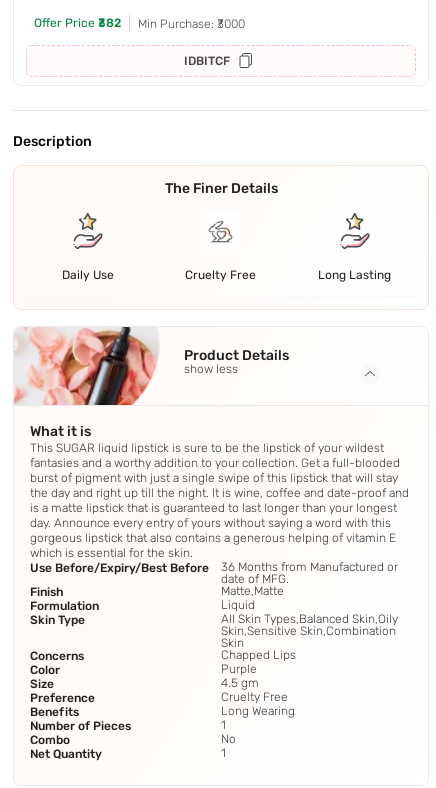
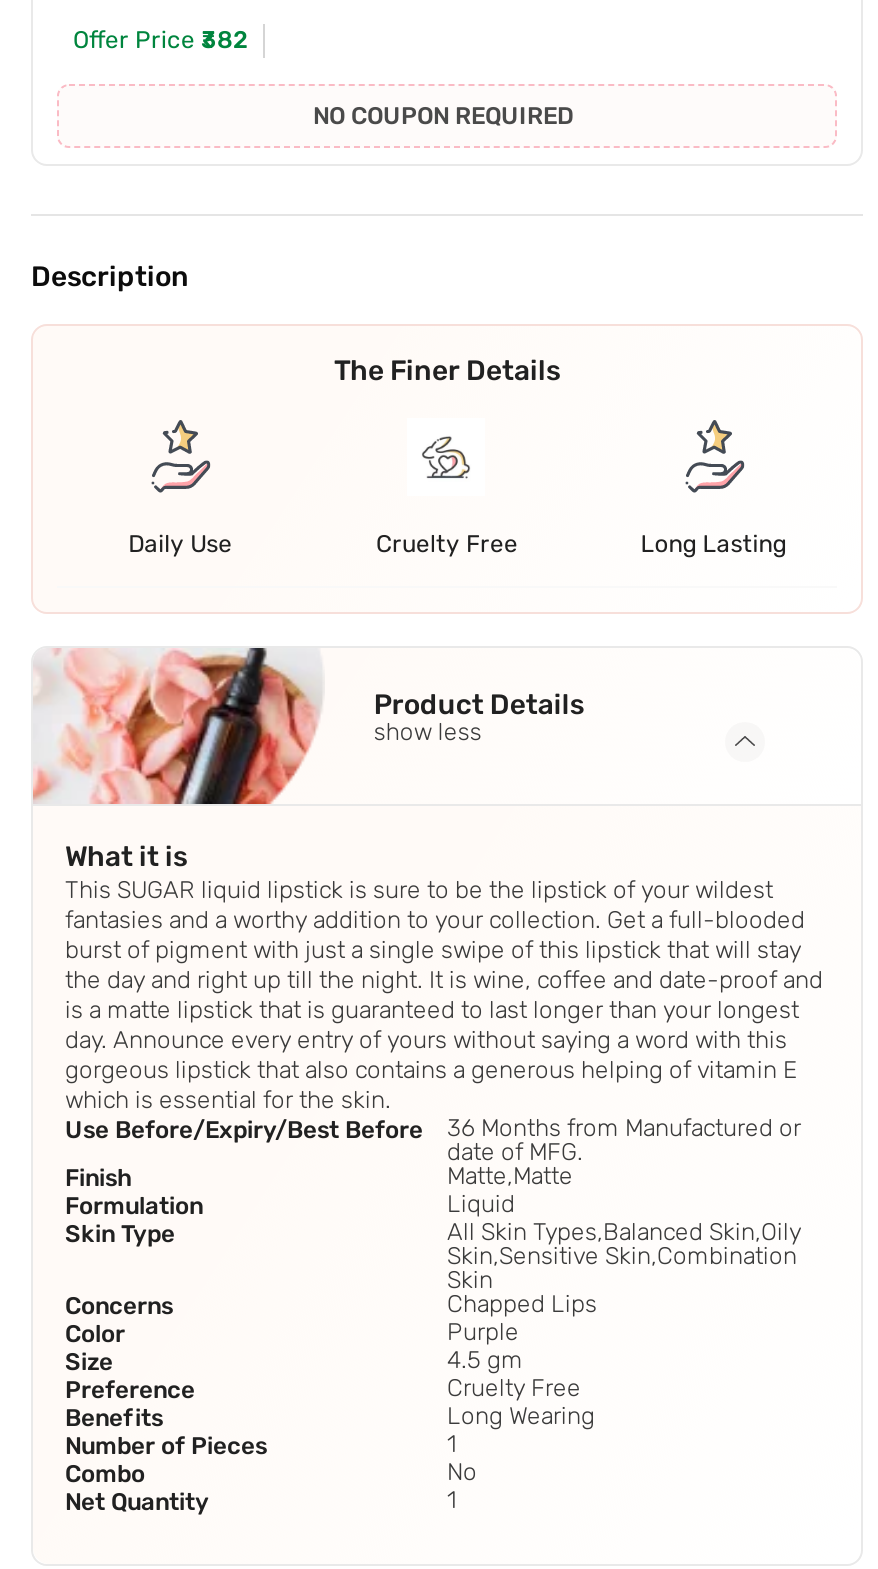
- Min Purchase: ₹3000
- IDBITCF
+ NO COUPON REQUIRED
